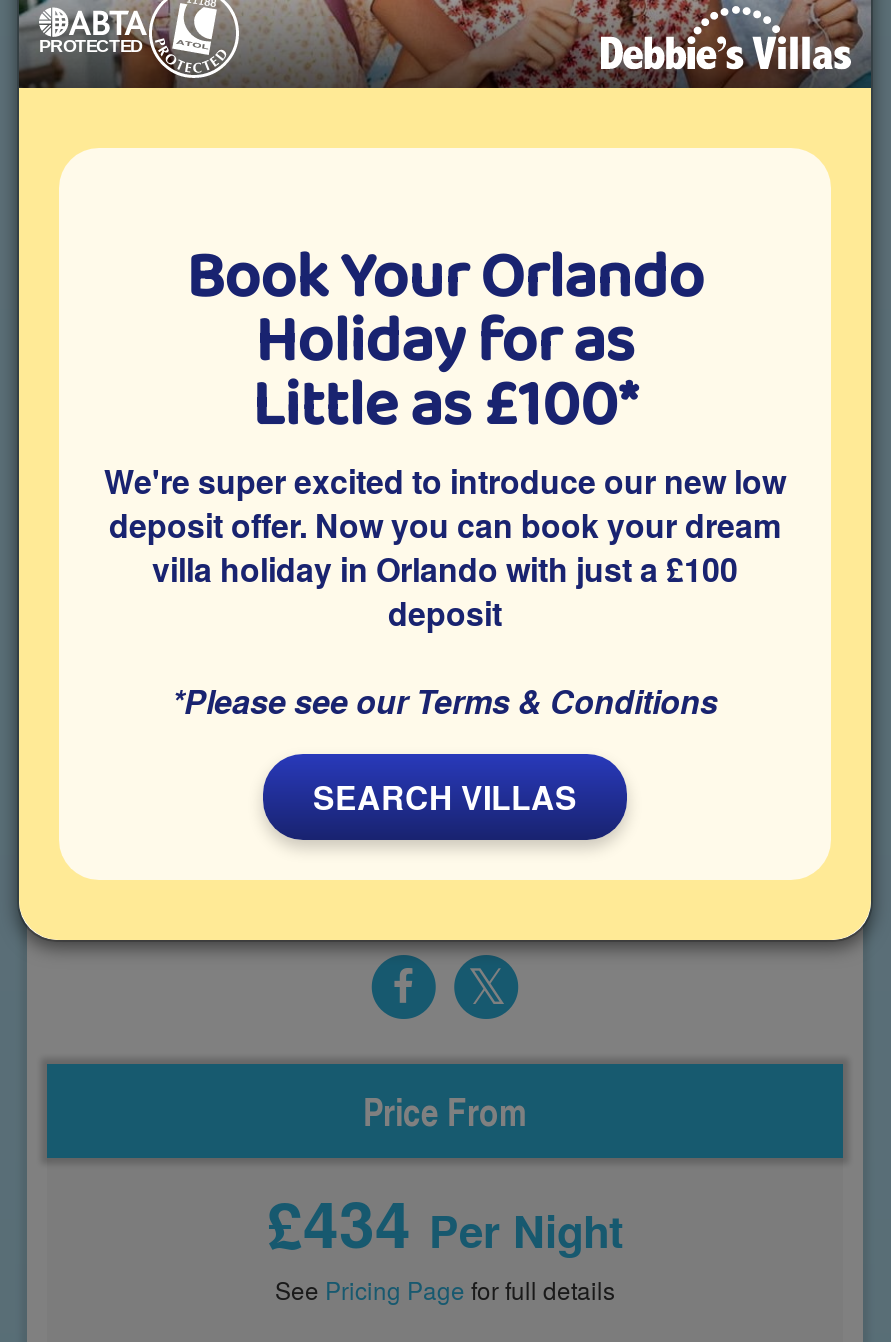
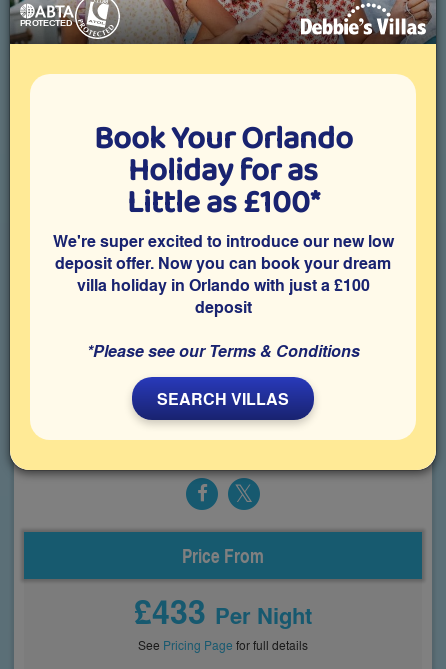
- £434 Per Night
+ £433 Per Night
